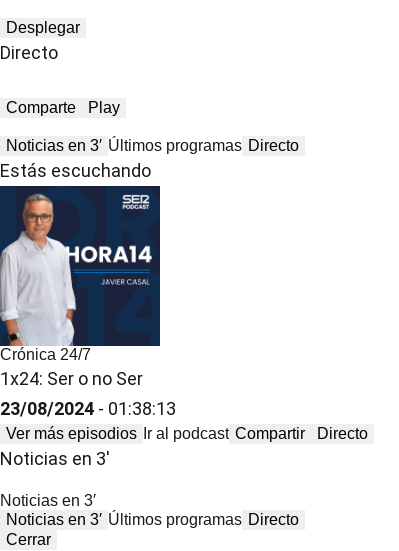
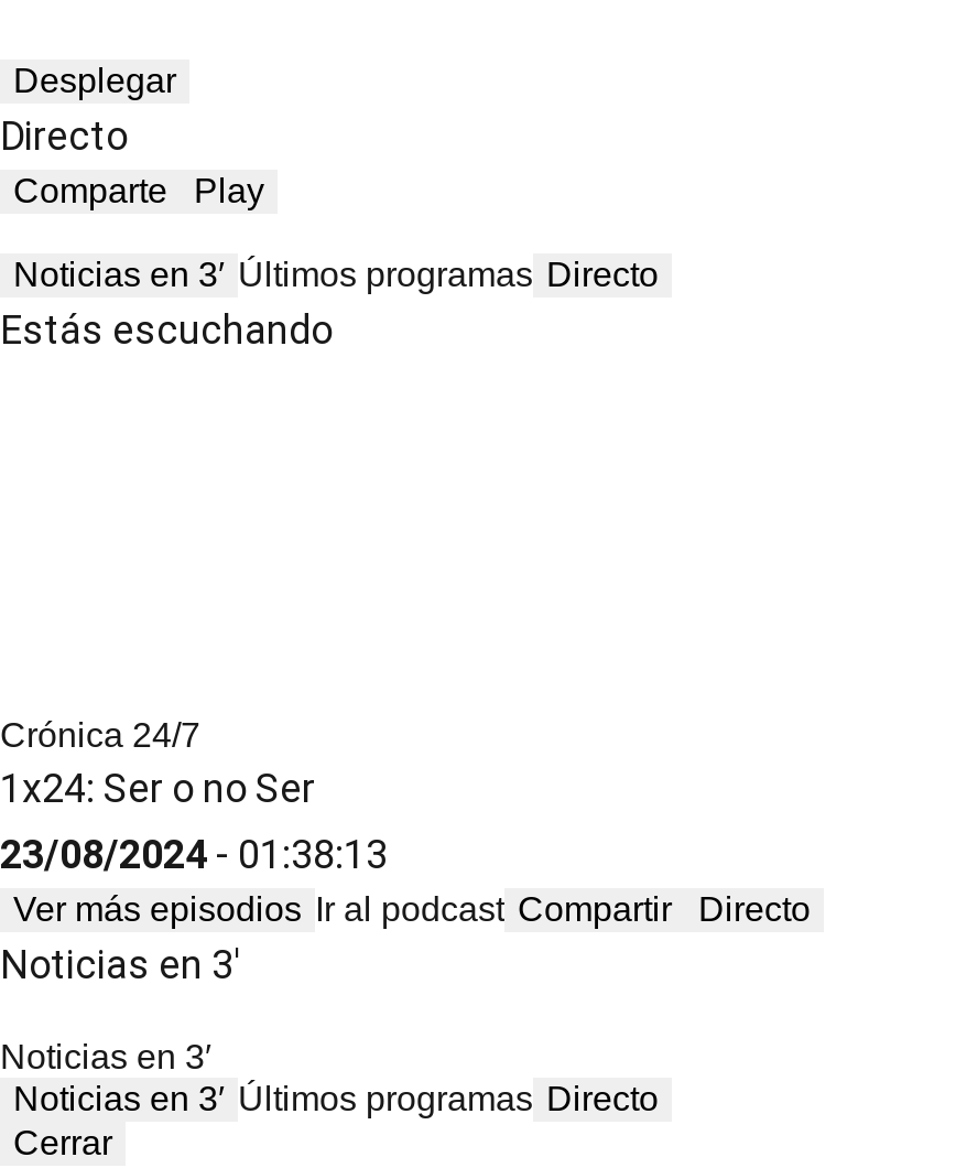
- [image]
